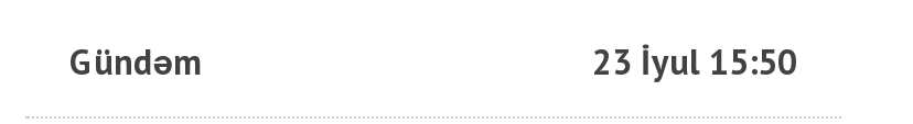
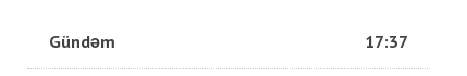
- 23 İyul 15:50
+ 17:37
